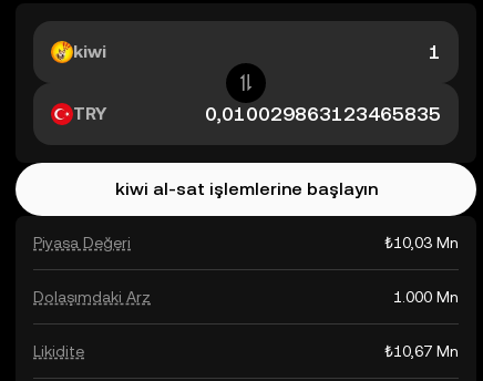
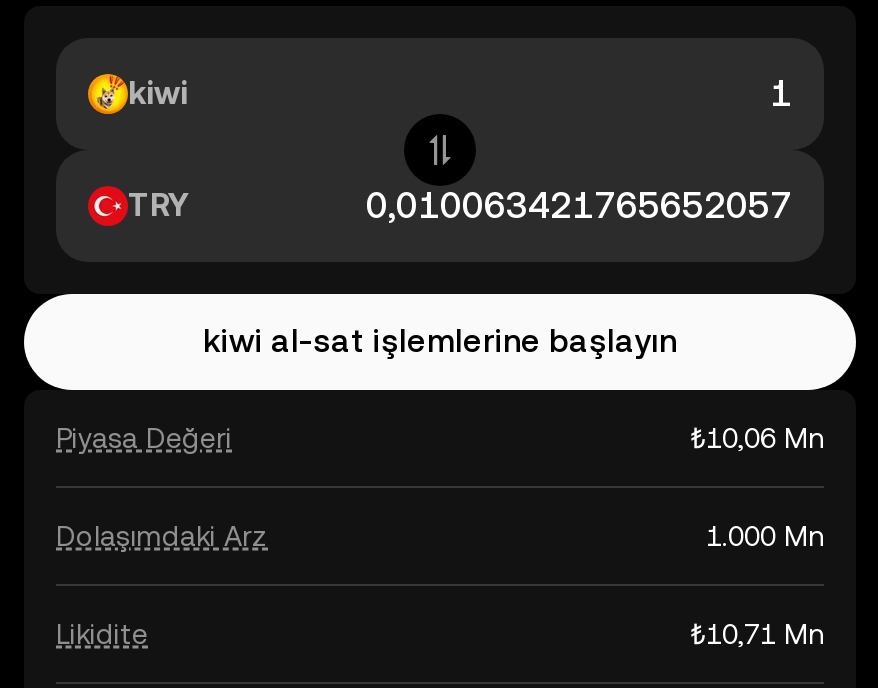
- ₺10,03 Mn
+ ₺10,06 Mn

- ₺10,67 Mn
+ ₺10,71 Mn
